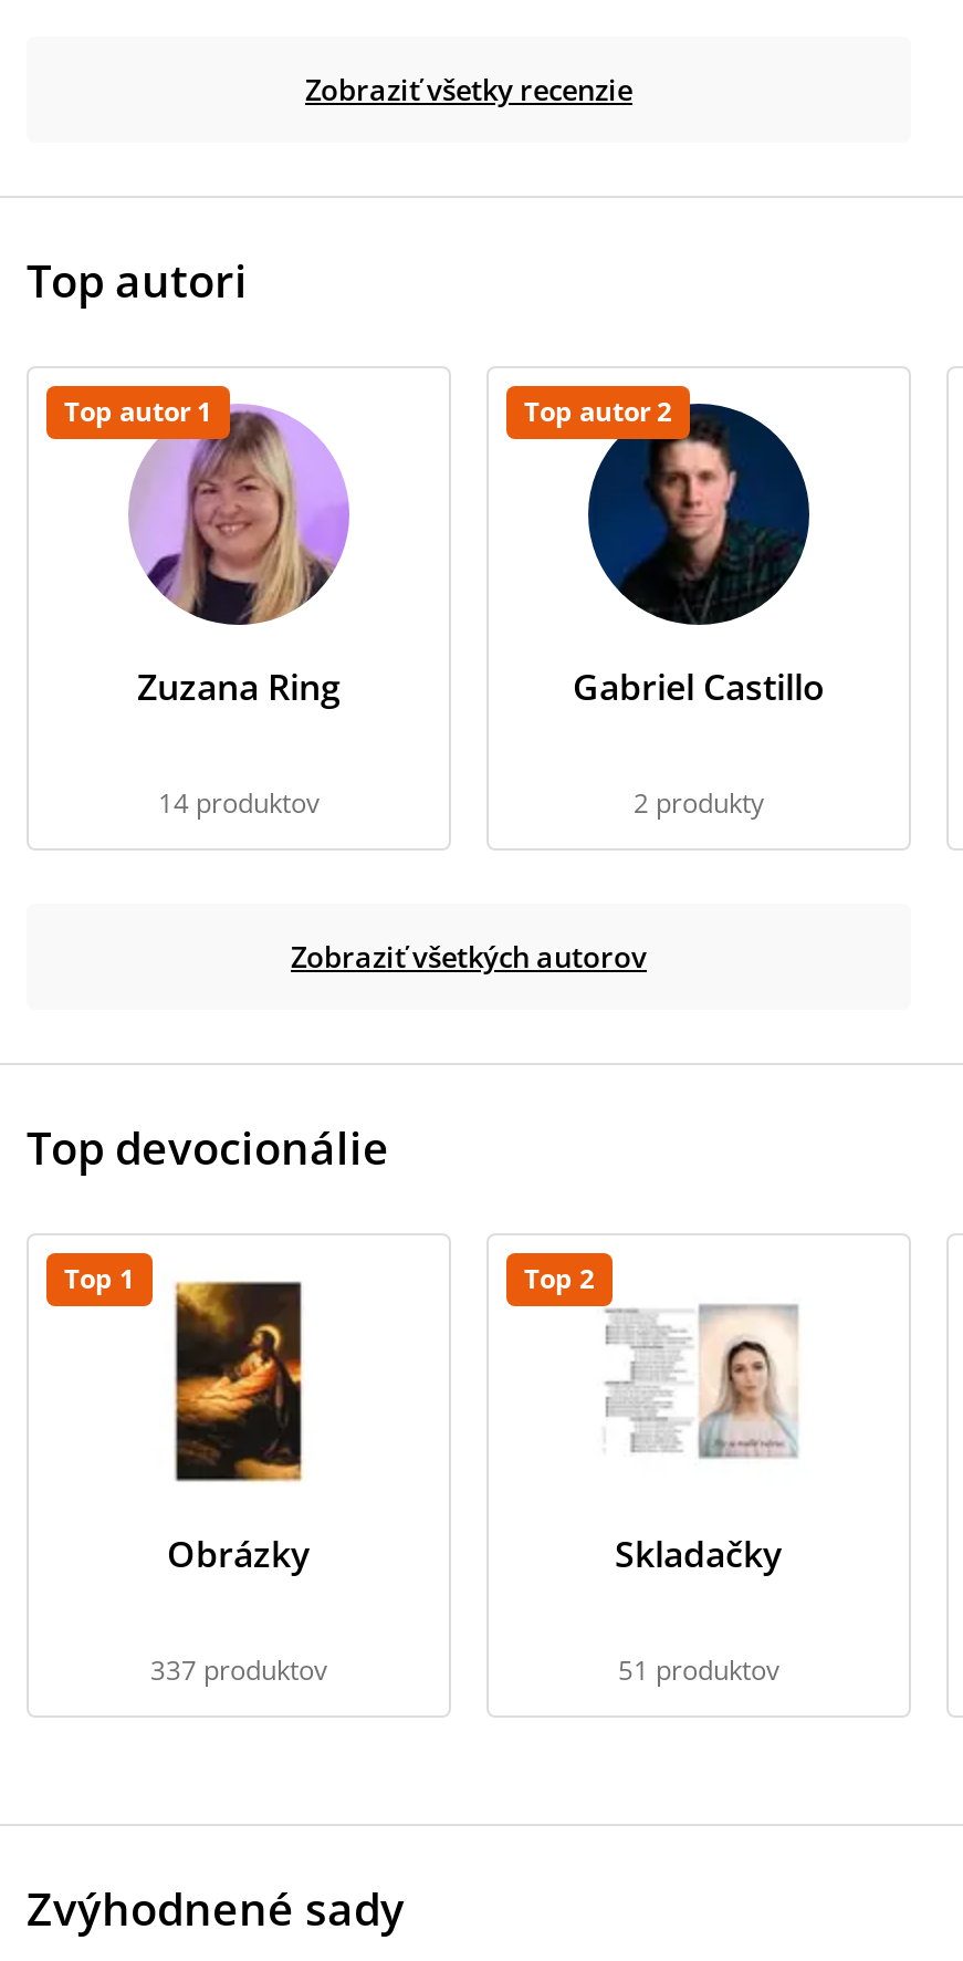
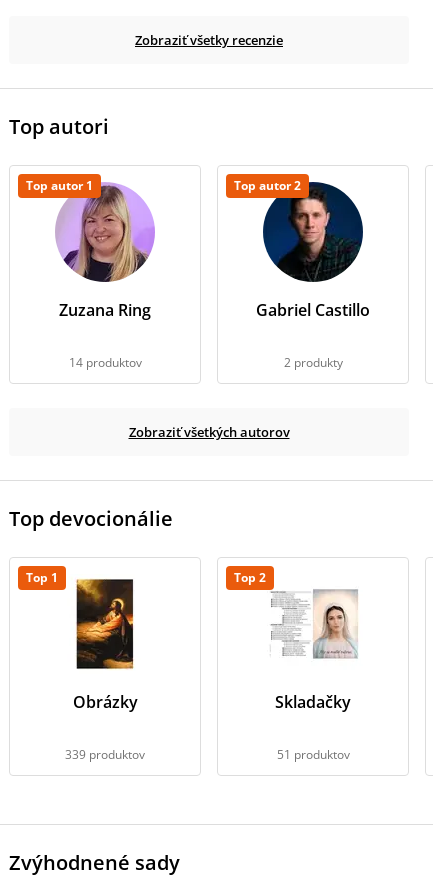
- 337 produktov
+ 339 produktov
